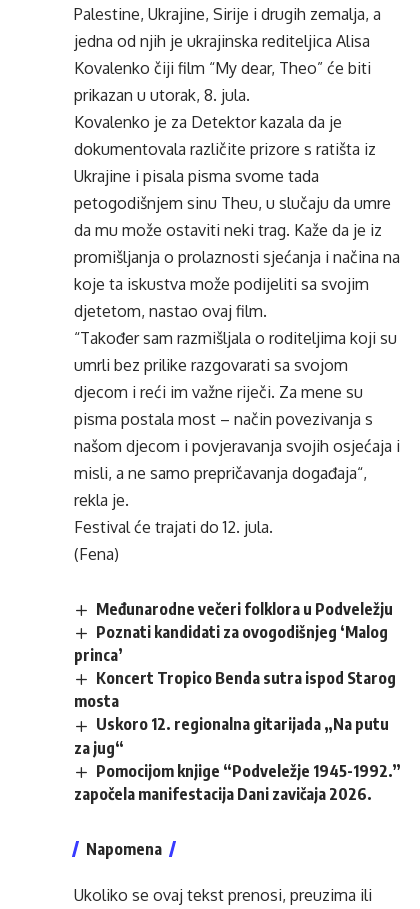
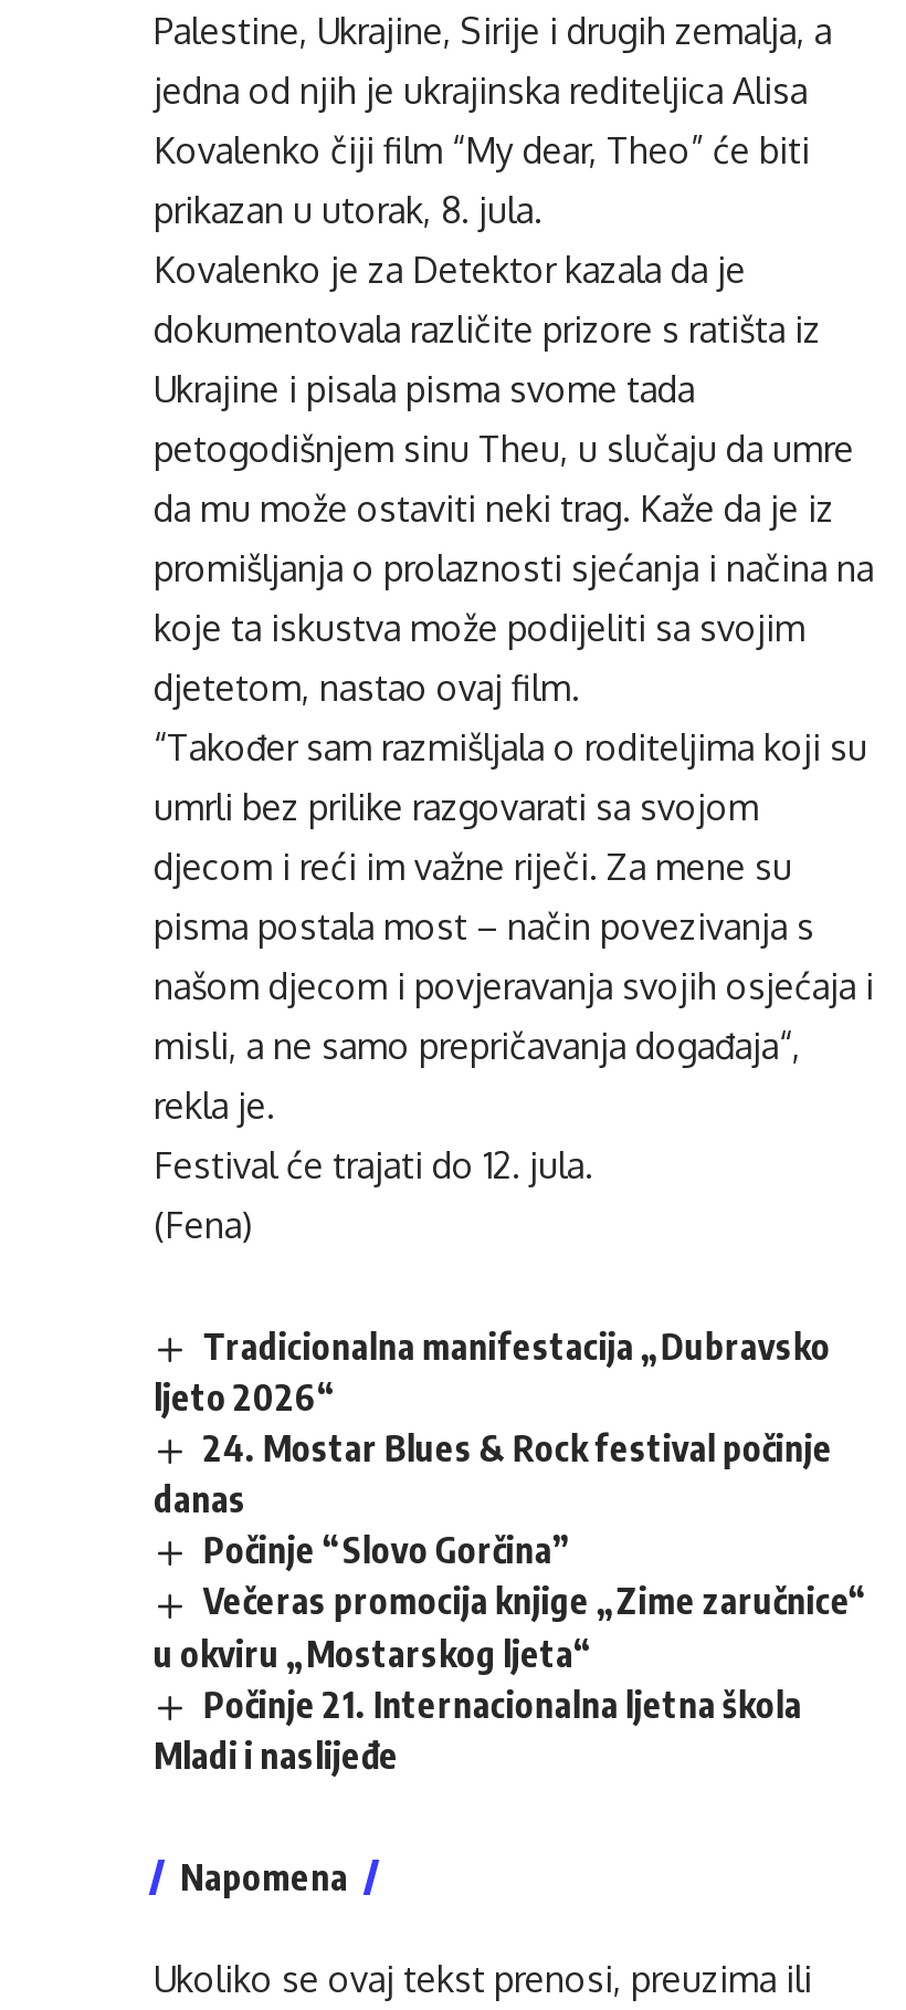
- Međunarodne večeri folklora u Podveležju
- Poznati kandidati za ovogodišnjeg ‘Malog
- princa’
- Koncert Tropico Benda sutra ispod Starog
- mosta
- Uskoro 12. regionalna gitarijada „Na putu
- za jug“
- Pomocijom knjige “Podveležje 1945-1992.”
- započela manifestacija Dani zavičaja 2026.
+ Tradicionalna manifestacija „Dubravsko
+ ljeto 2026“
+ 24. Mostar Blues & Rock festival počinje
+ danas
+ Počinje “Slovo Gorčina”
+ Večeras promocija knjige „Zime zaručnice“
+ u okviru „Mostarskog ljeta“
+ Počinje 21. Internacionalna ljetna škola
+ Mladi i naslijeđe
